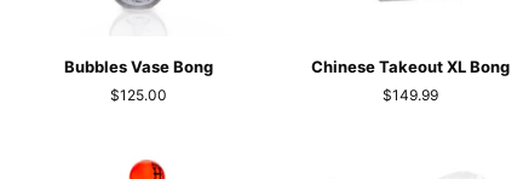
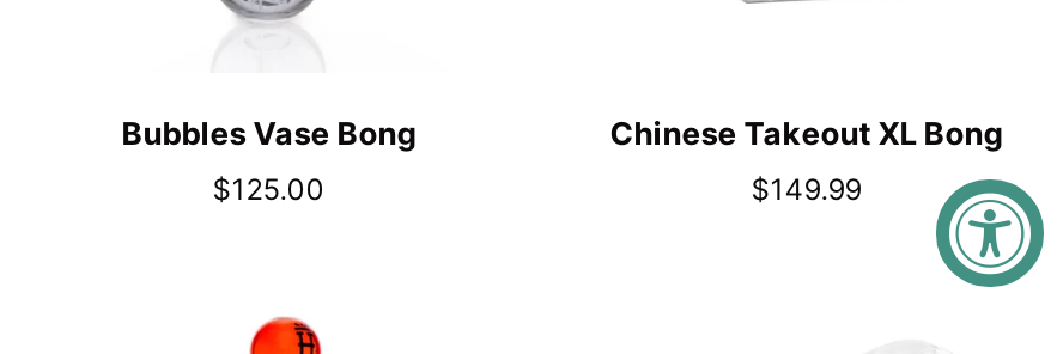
+ [image]
